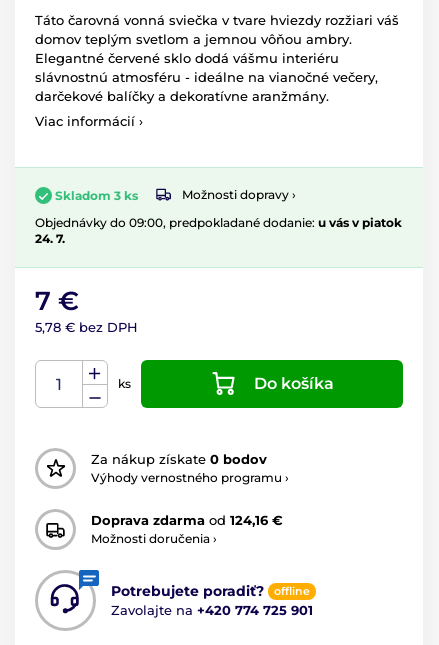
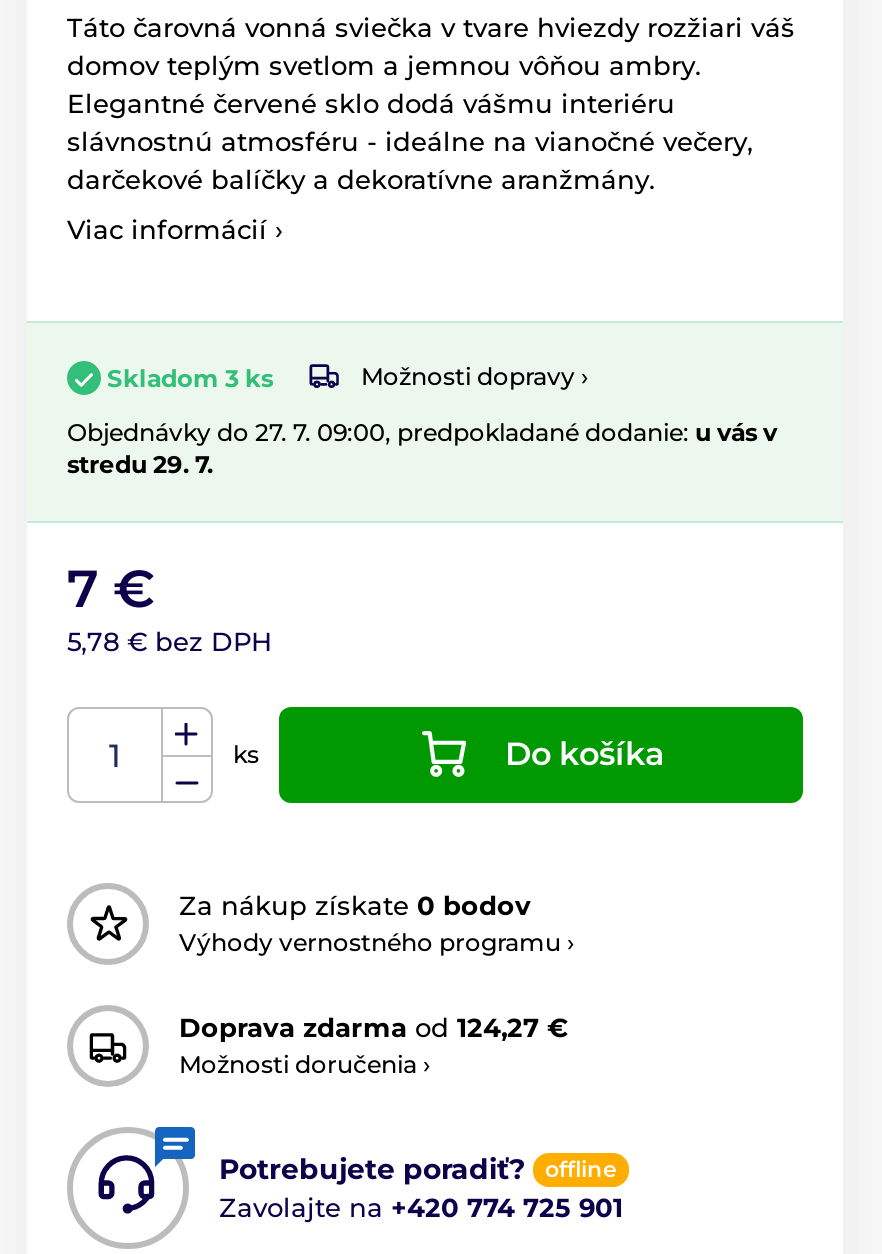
- Objednávky do 09:00, predpokladané dodanie: u vás v piatok
- 24. 7.
+ Objednávky do 27. 7. 09:00, predpokladané dodanie: u vás v
+ stredu 29. 7.

- Doprava zdarma od 124,16 €
+ Doprava zdarma od 124,27 €
